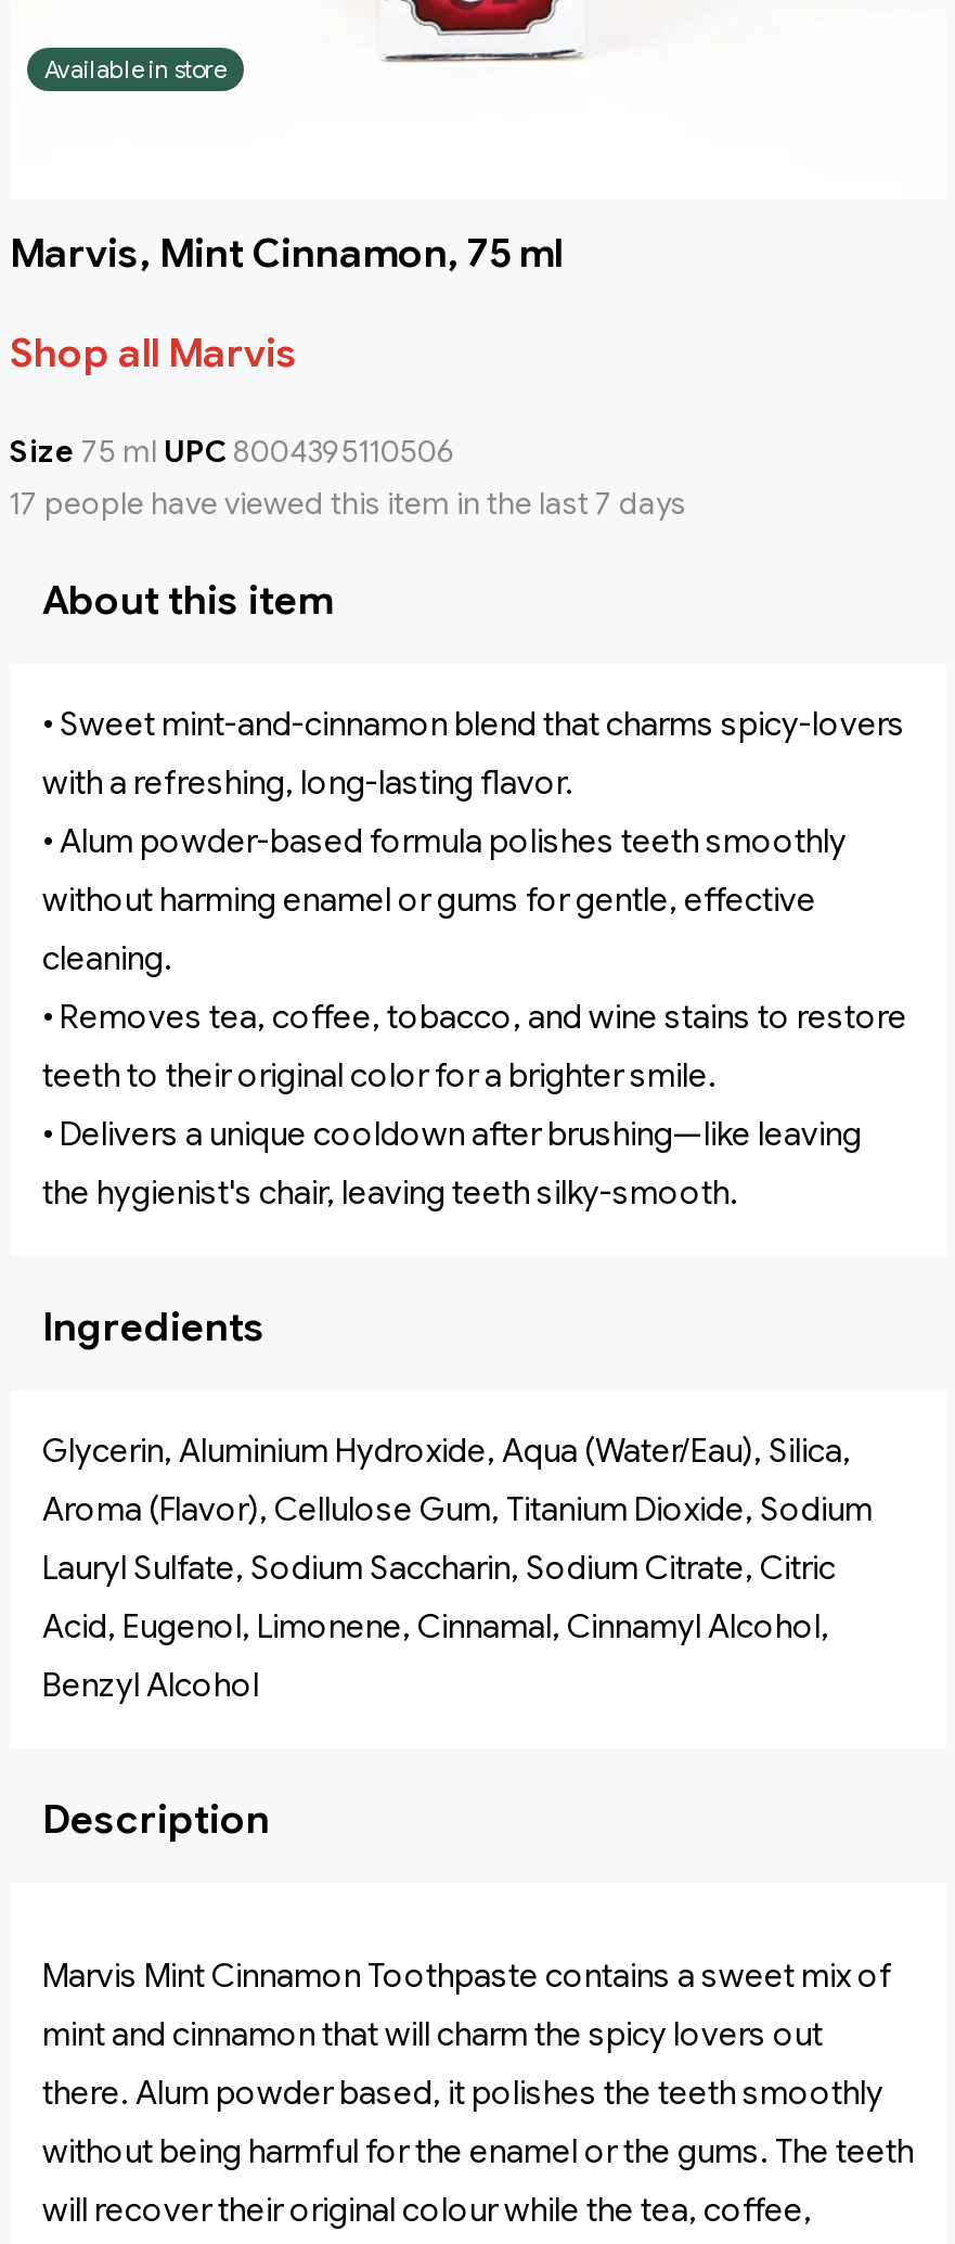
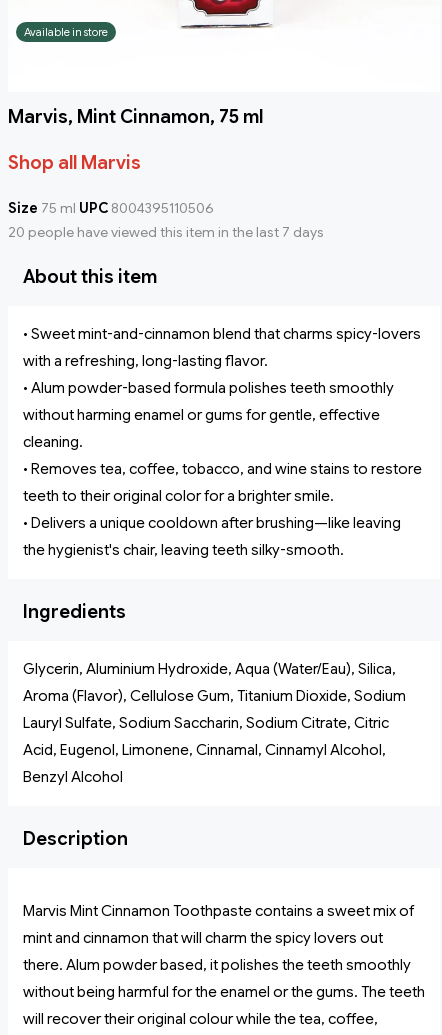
- 17 people have viewed this item in the last 7 days
+ 20 people have viewed this item in the last 7 days
